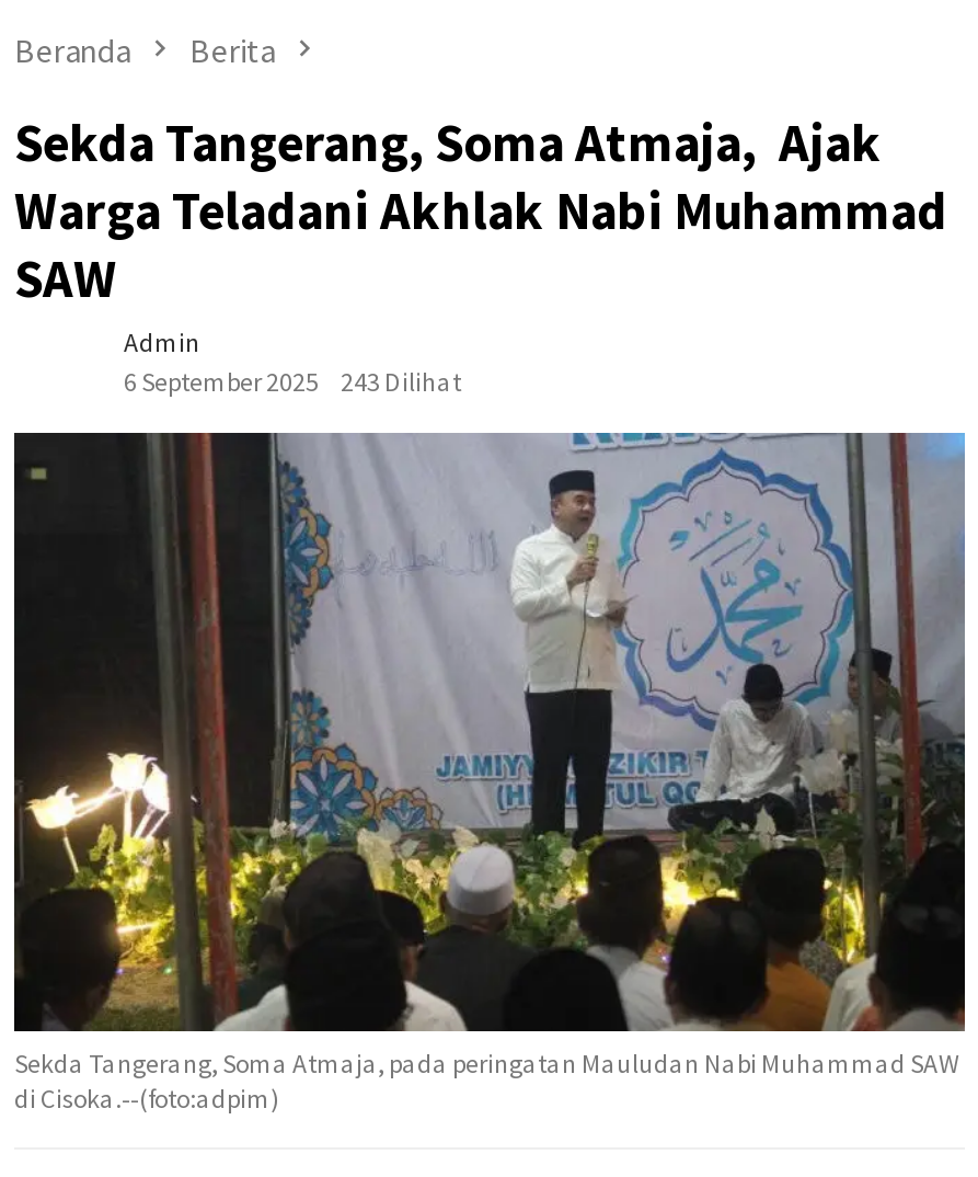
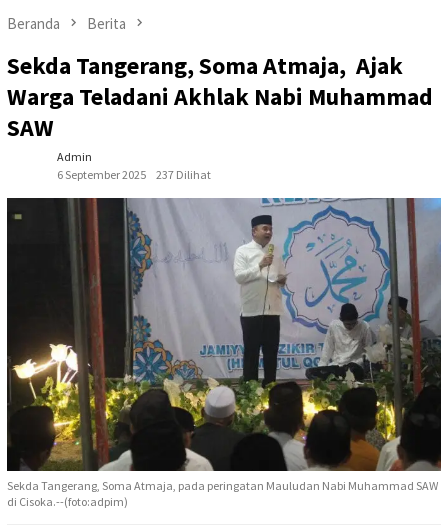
- 6 September 2025 243 Dilihat
+ 6 September 2025 237 Dilihat
